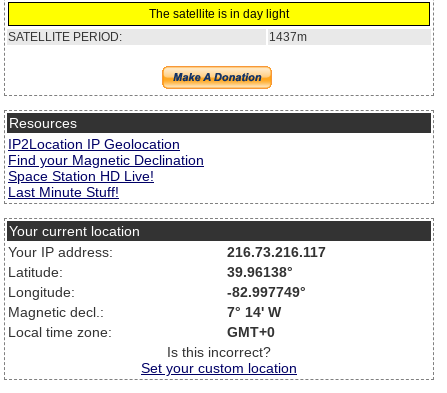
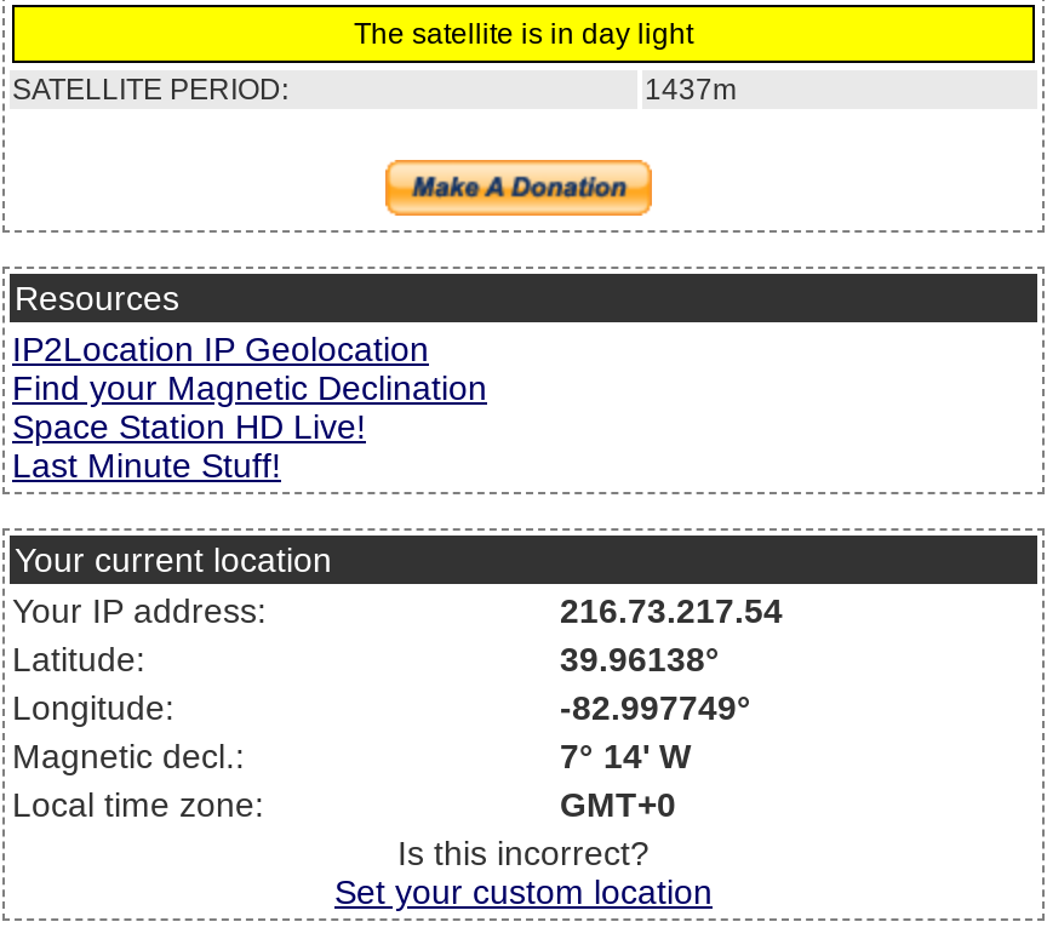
- 216.73.216.117
+ 216.73.217.54
